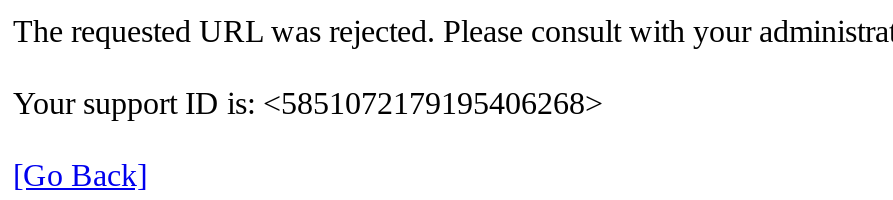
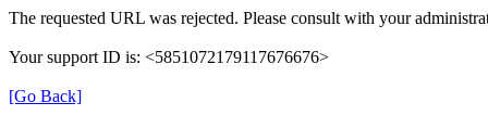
- Your support ID is: <5851072179195406268>
+ Your support ID is: <5851072179117676676>
